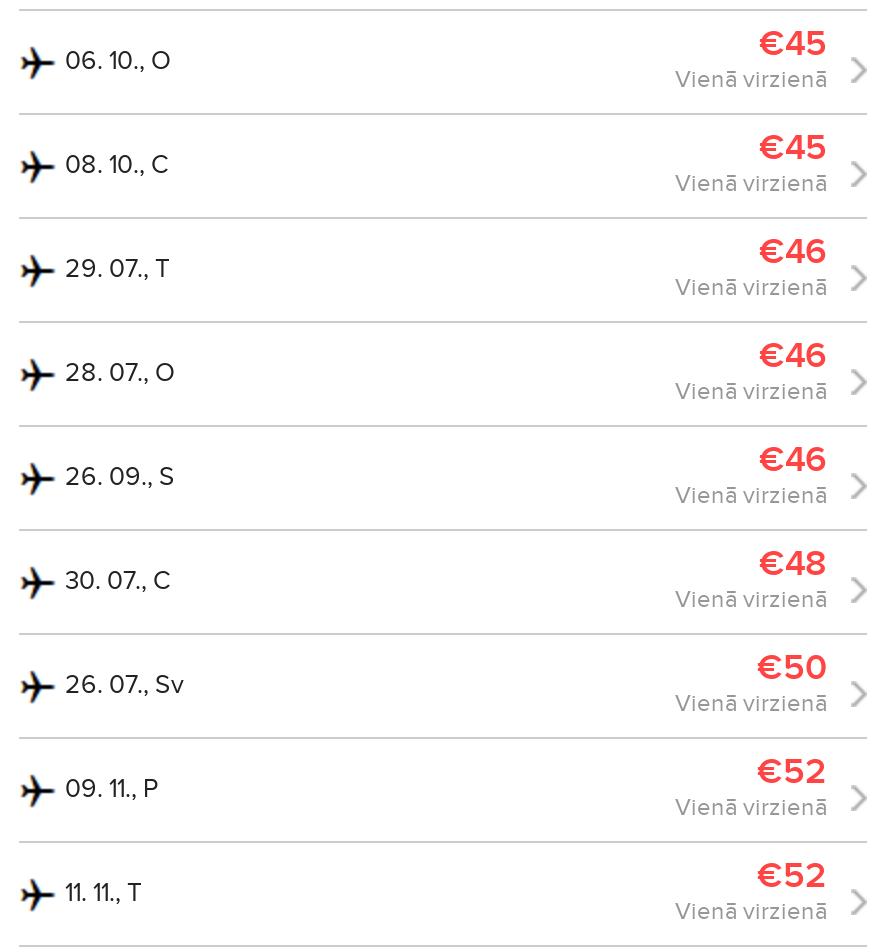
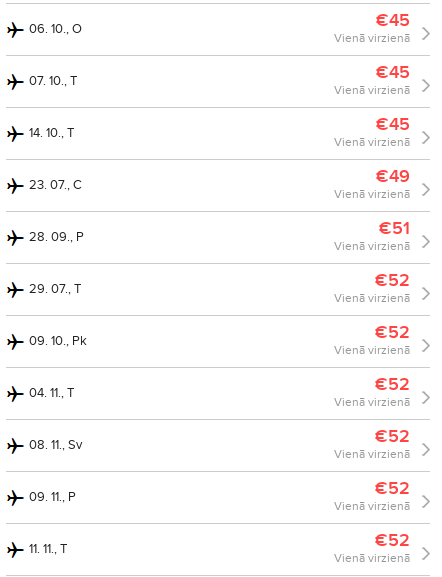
- 08. 10., C
+ 07. 10., T

- €46
+ €45

- 29. 07., T
+ 14. 10., T

- 28. 07., O
- €46
+ 23. 07., C
+ €49

- 26. 09., S
- €46
+ 28. 09., P
+ €51

- 30. 07., C
- €48
+ 29. 07., T
+ €52

- 26. 07., Sv
- €50
+ 09. 10., Pk
+ €52
+ Vienā virzienā
+ 04. 11., T
+ €52
+ Vienā virzienā
+ 08. 11., Sv
+ €52
